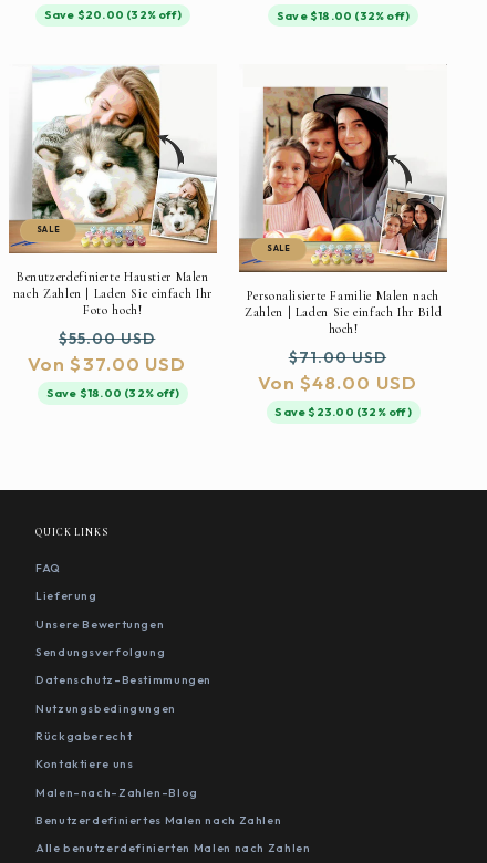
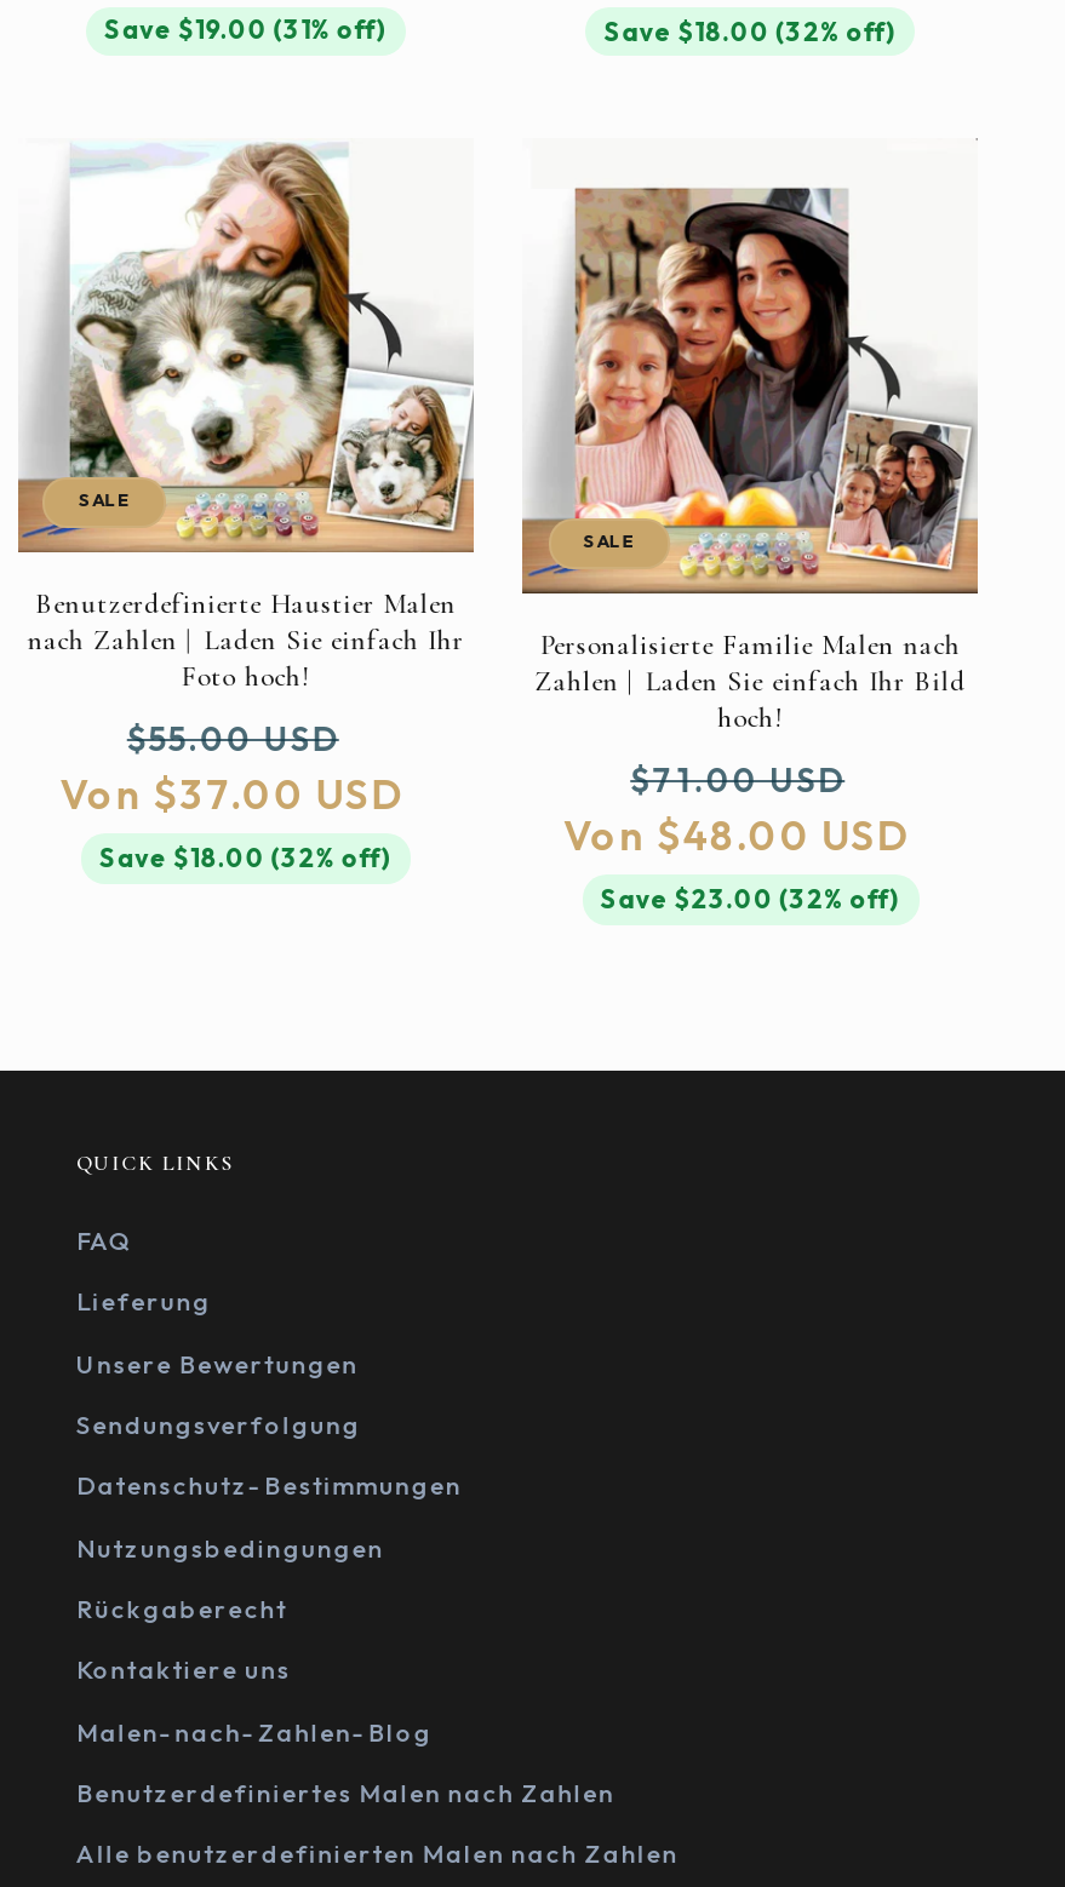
- Save $20.00 (32% off)
+ Save $19.00 (31% off)
